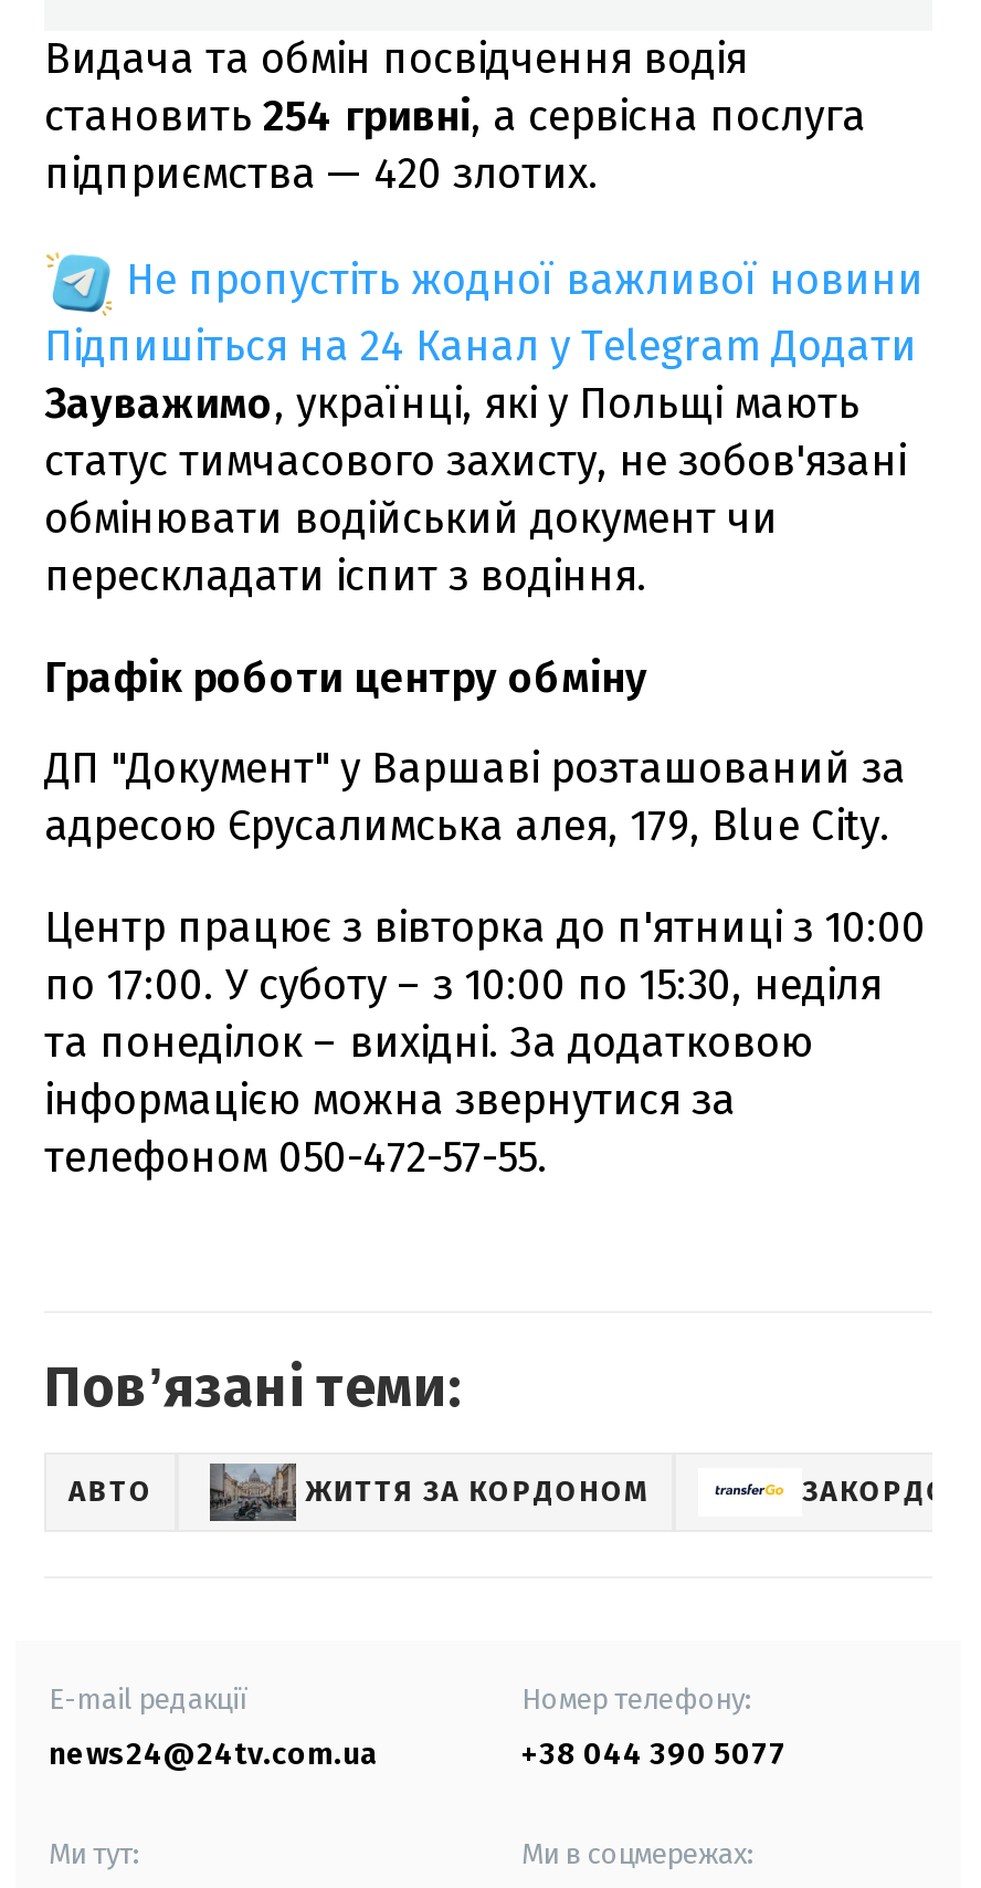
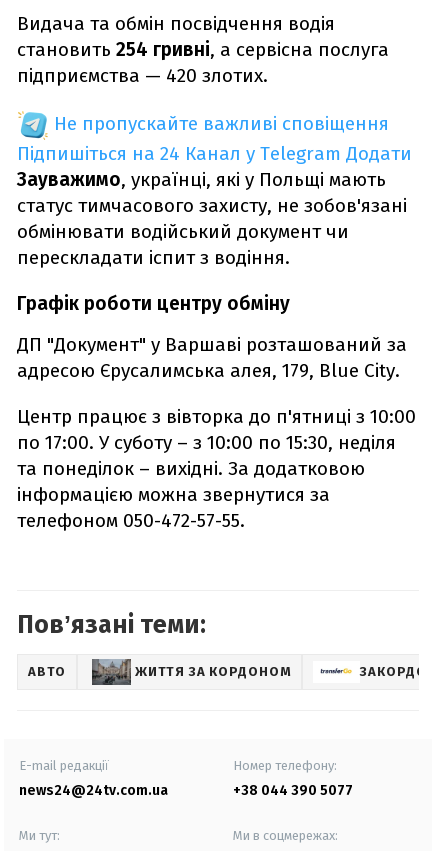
- Не пропустіть жодної важливої новини
+ Не пропускайте важливі сповіщення
